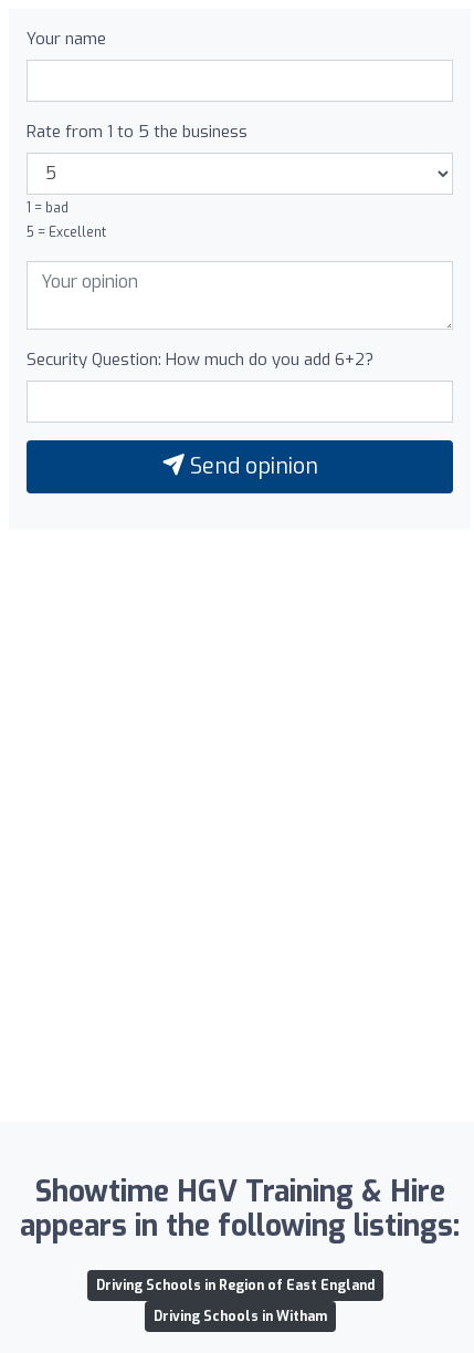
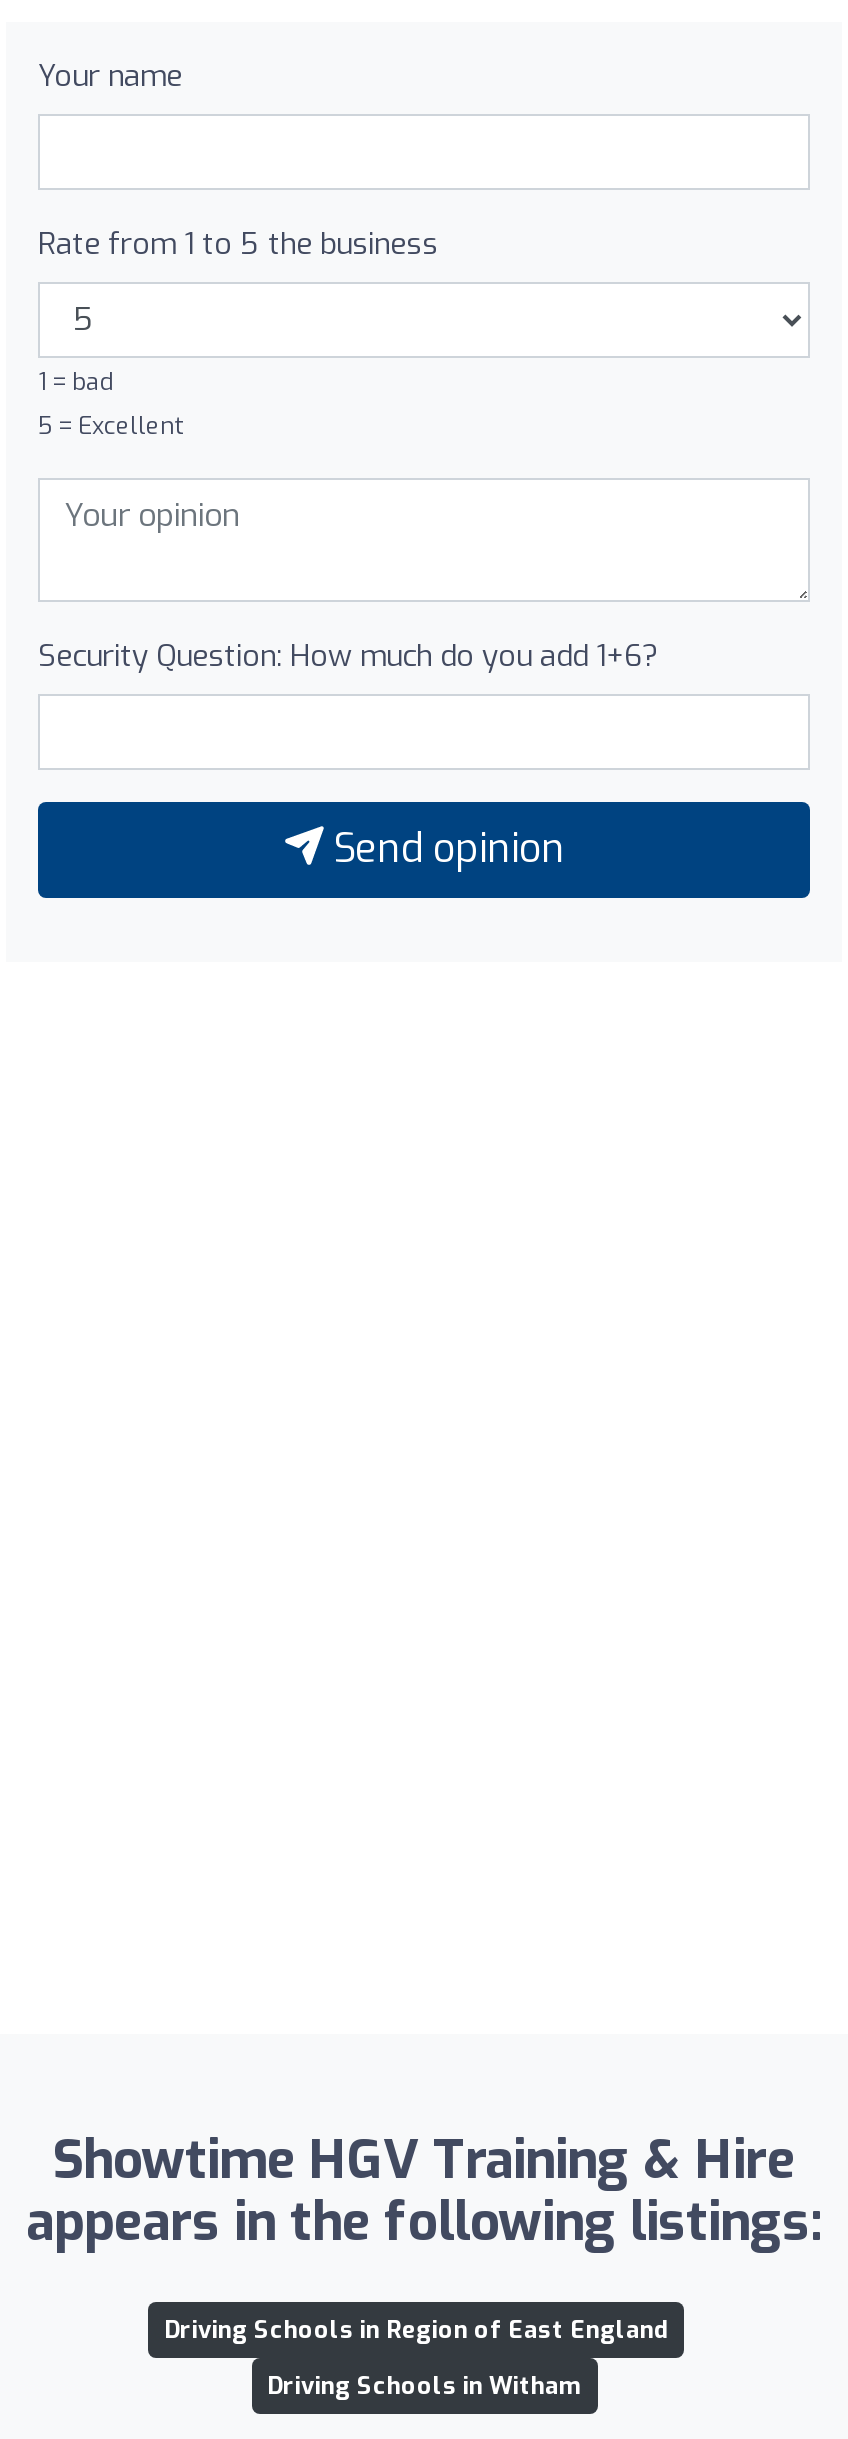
- Security Question: How much do you add 6+2?
+ Security Question: How much do you add 1+6?
